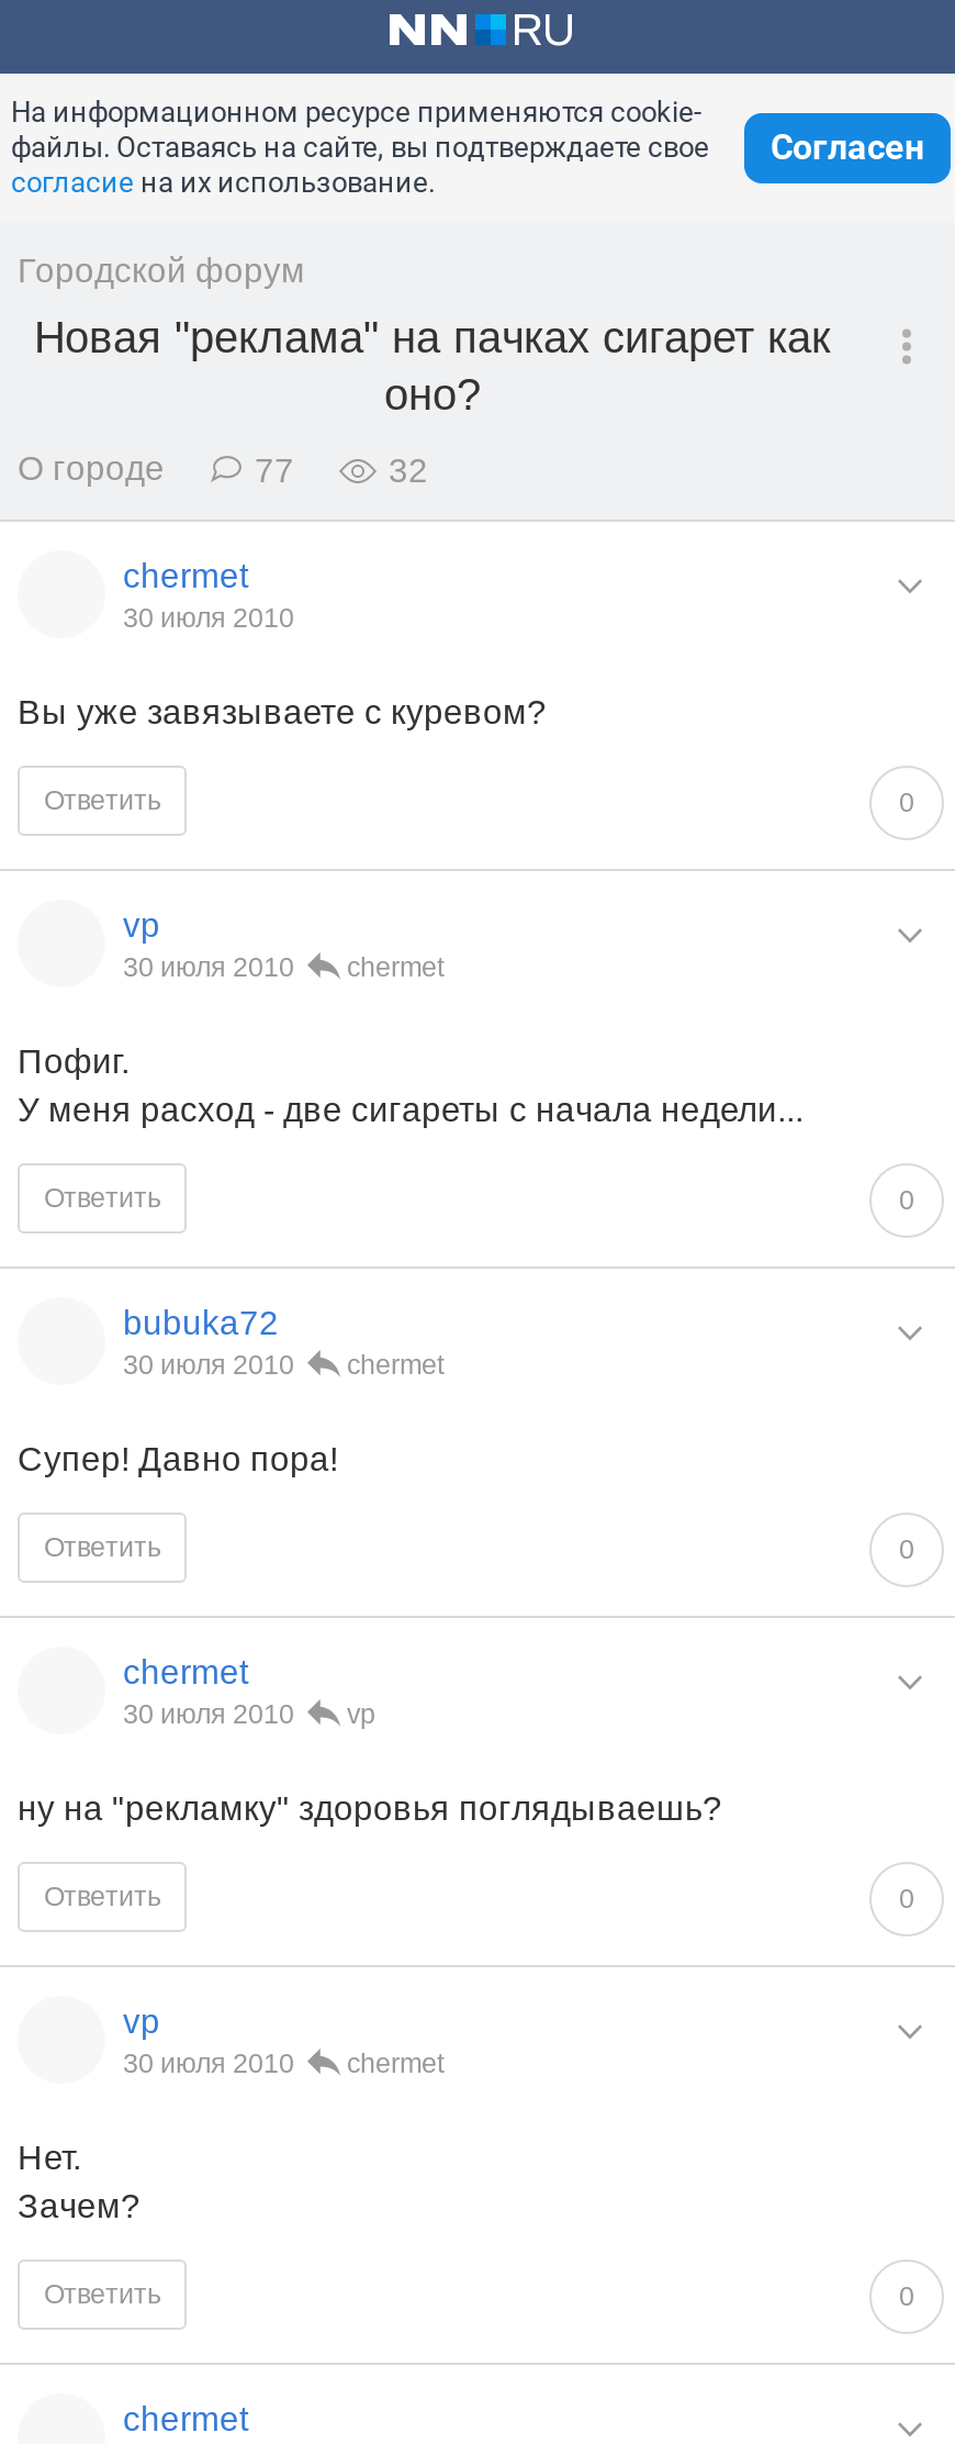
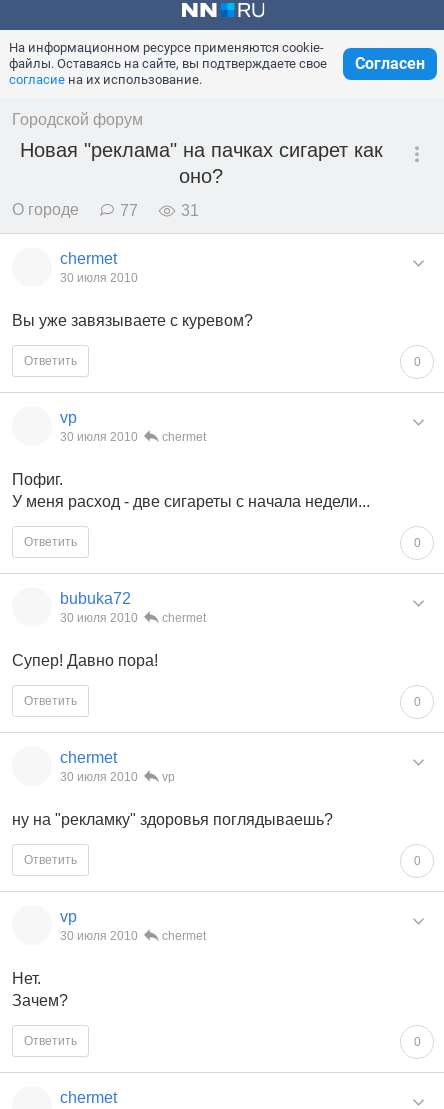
- 32
+ 31
